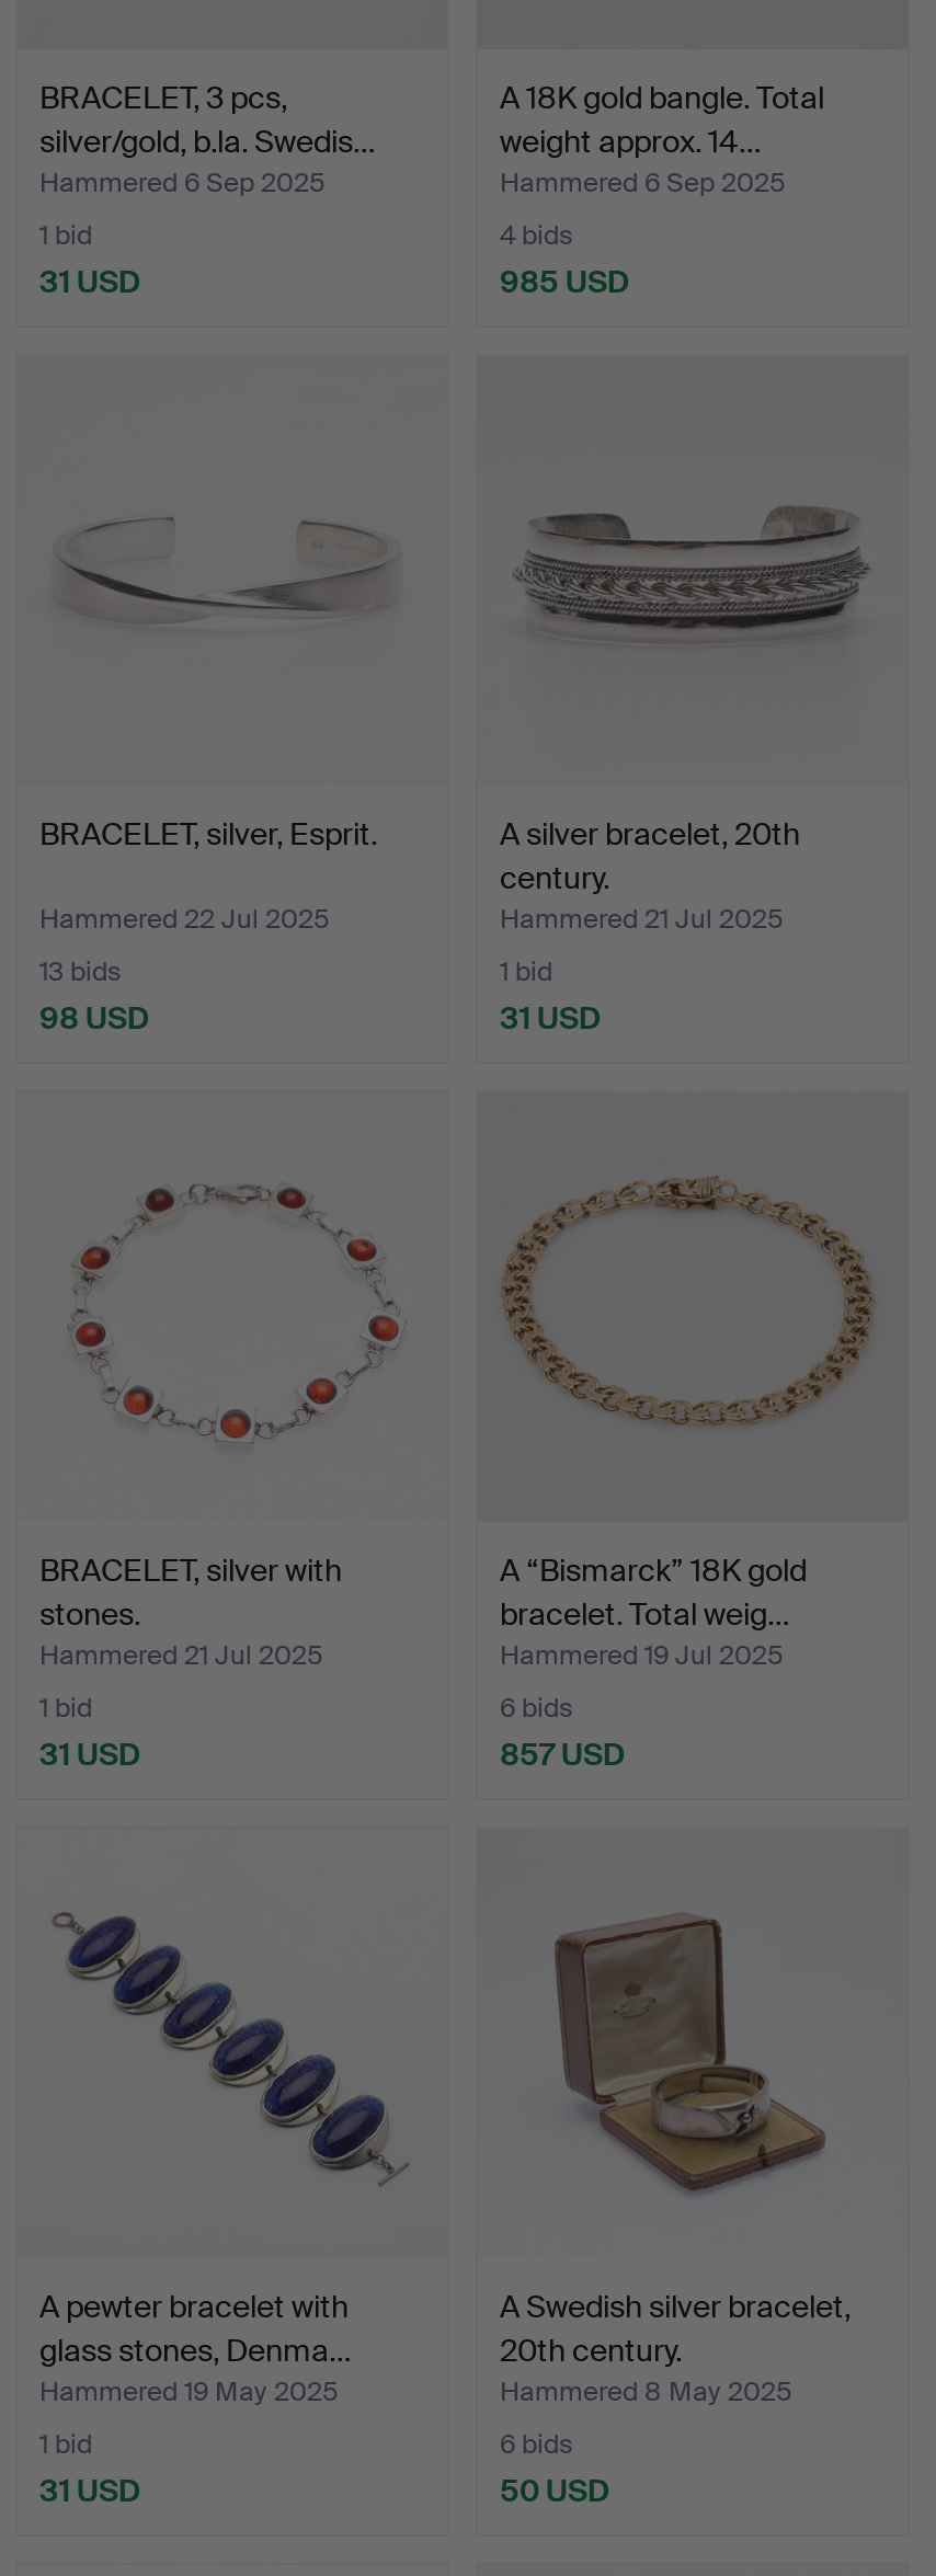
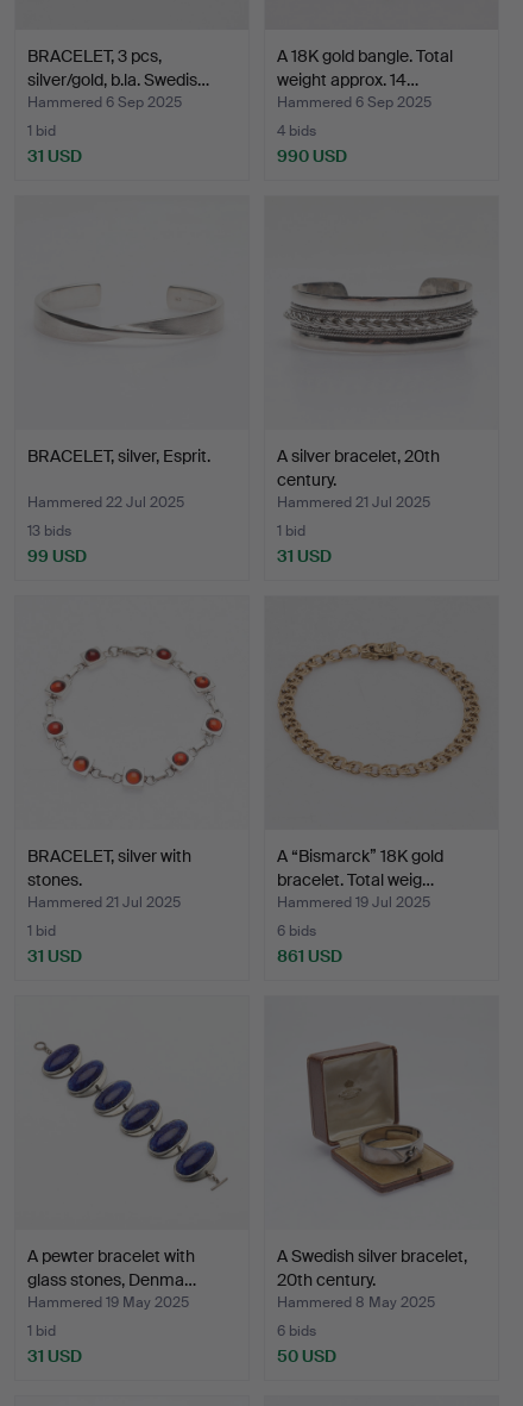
- 985 USD
+ 990 USD

- 98 USD
+ 99 USD

- 857 USD
+ 861 USD
